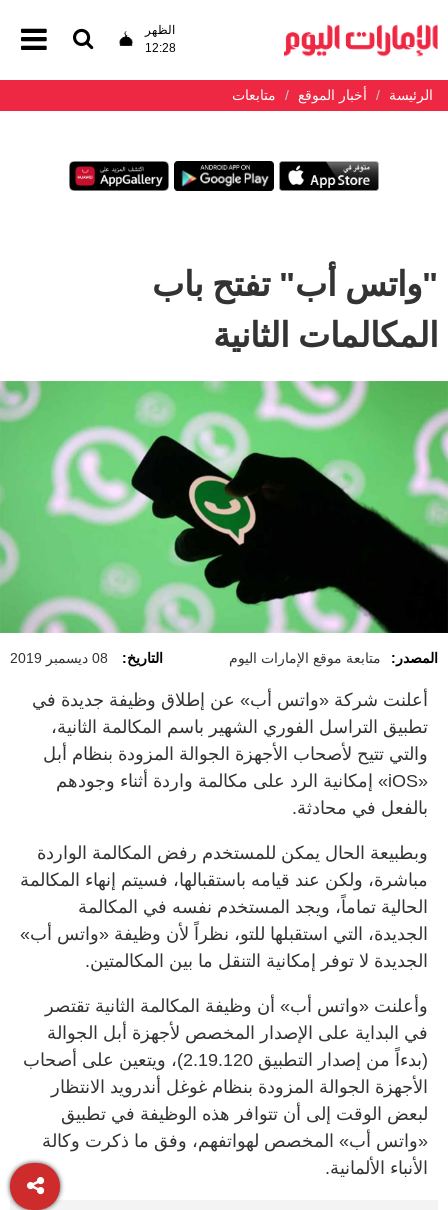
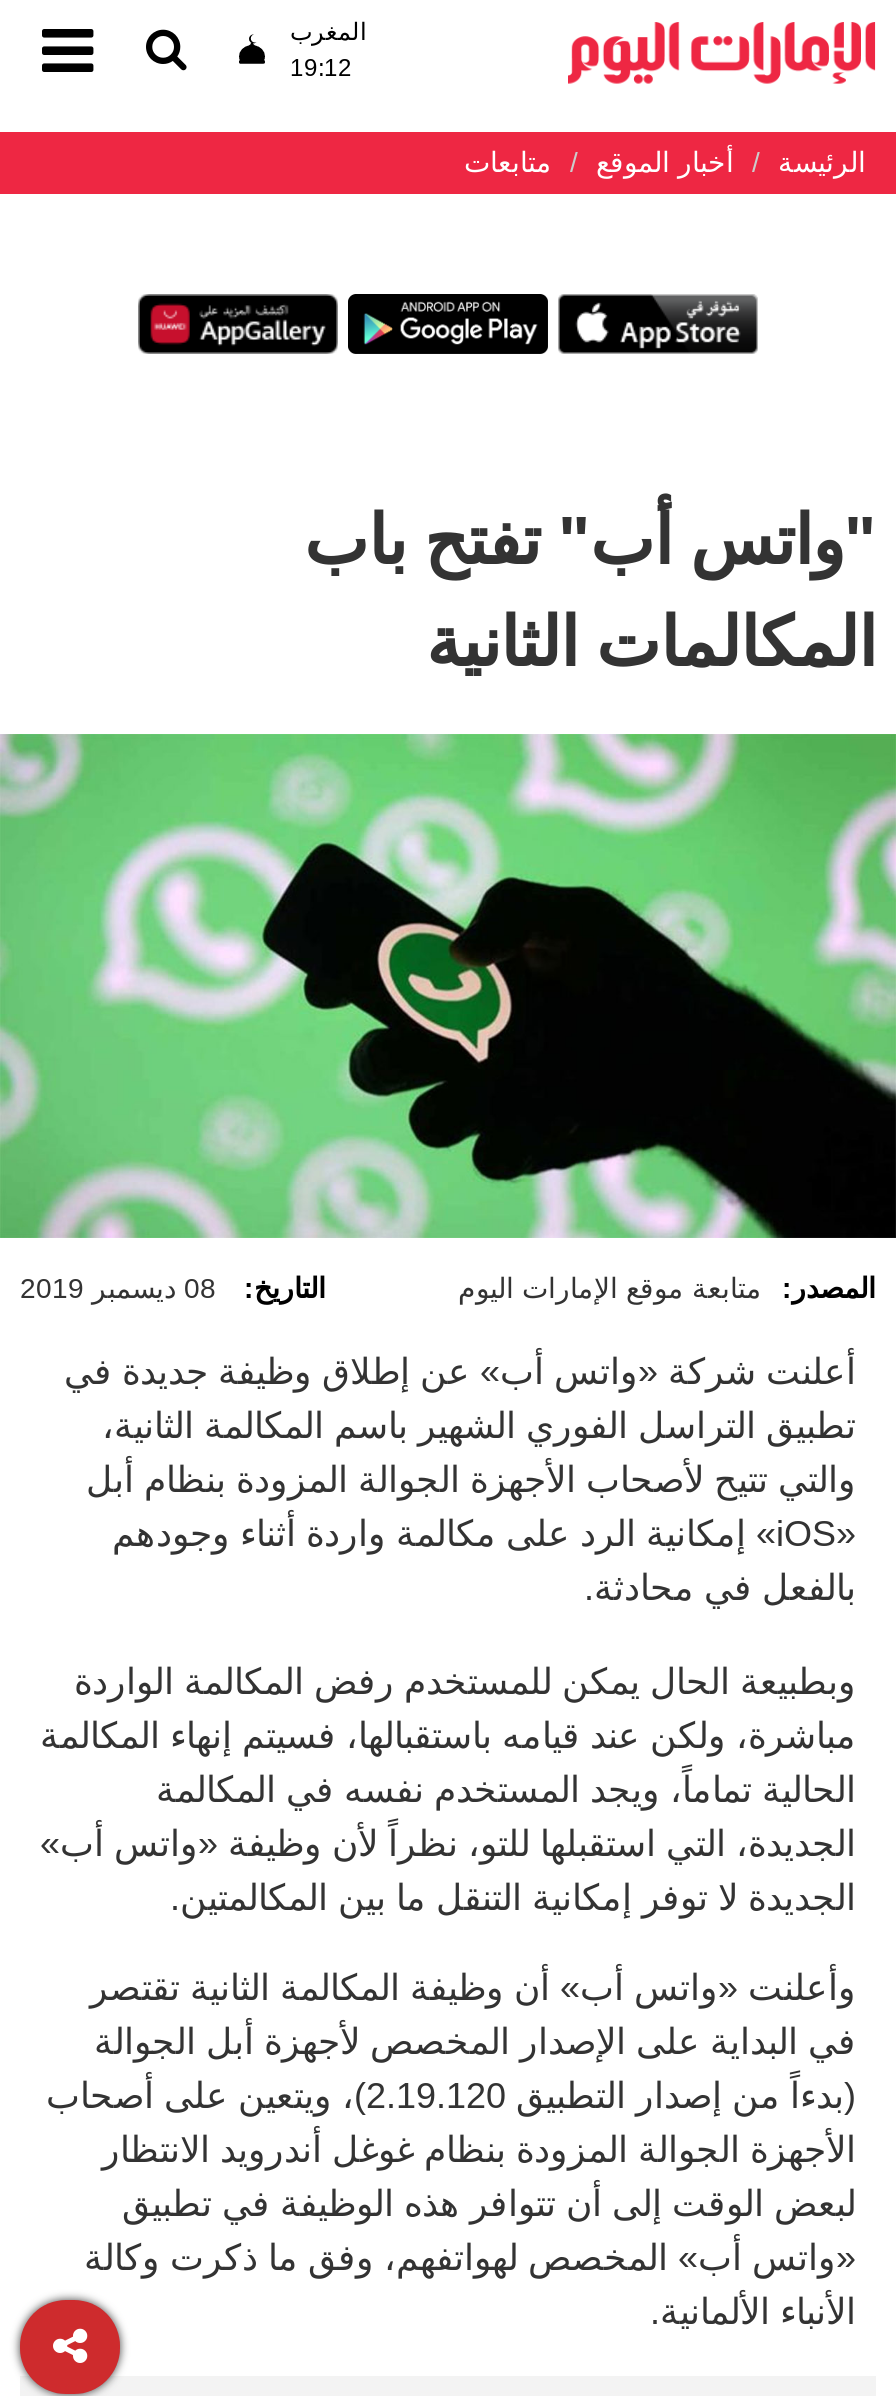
- الظهر
- 12:28
+ المغرب
+ 19:12
